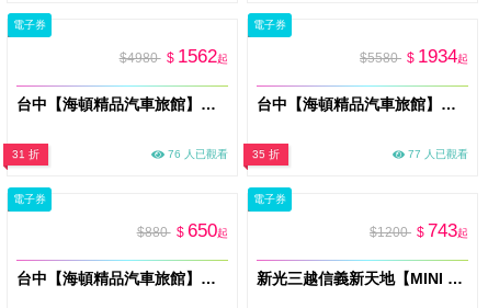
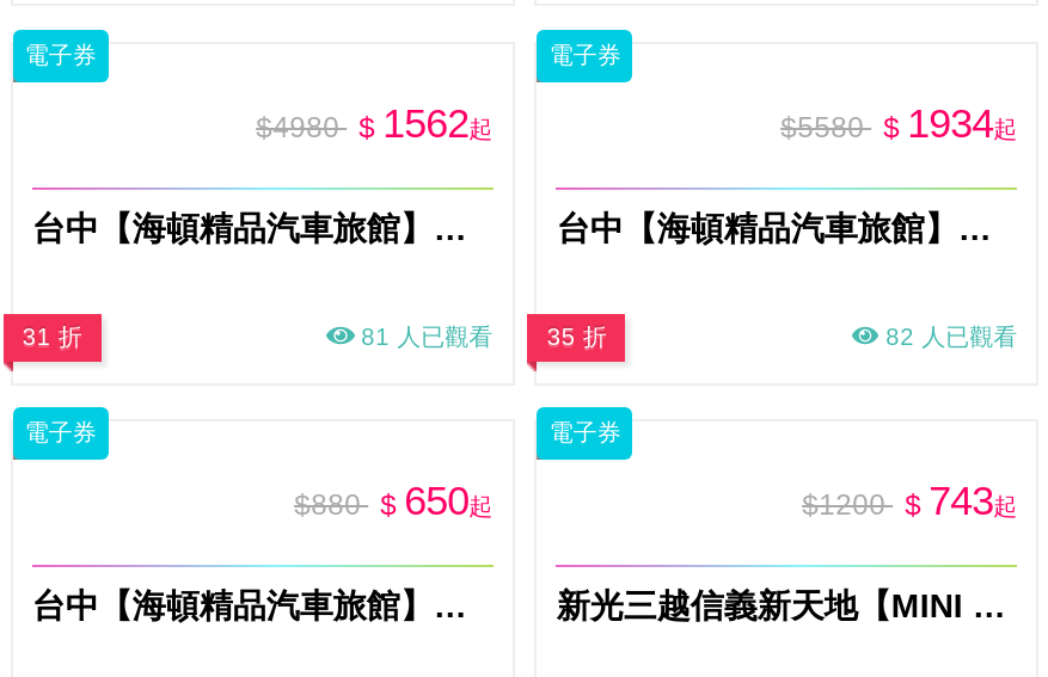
- 76 人已觀看
+ 81 人已觀看

- 77 人已觀看
+ 82 人已觀看
